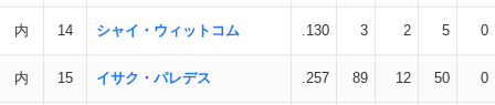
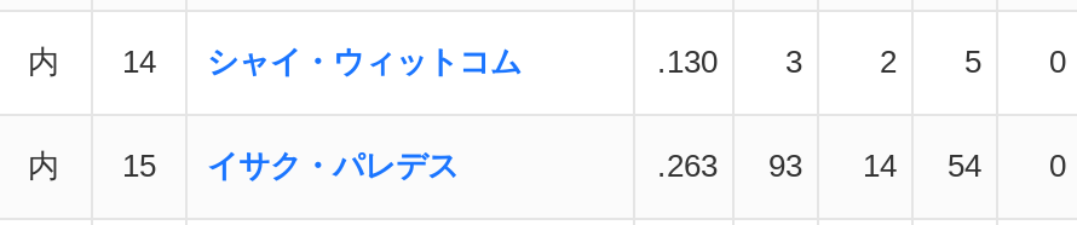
- .257
+ .263

- 89
+ 93

- 12
+ 14

- 50
+ 54
